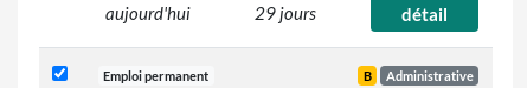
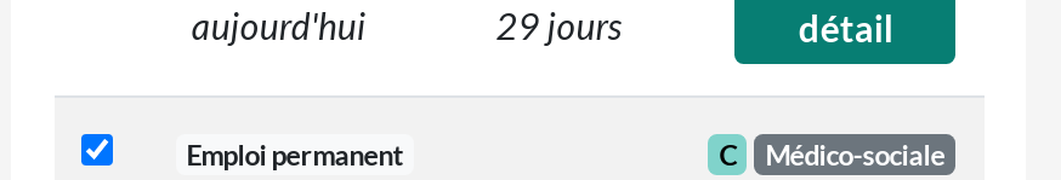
- B
- Administrative
+ C
+ Médico-sociale
